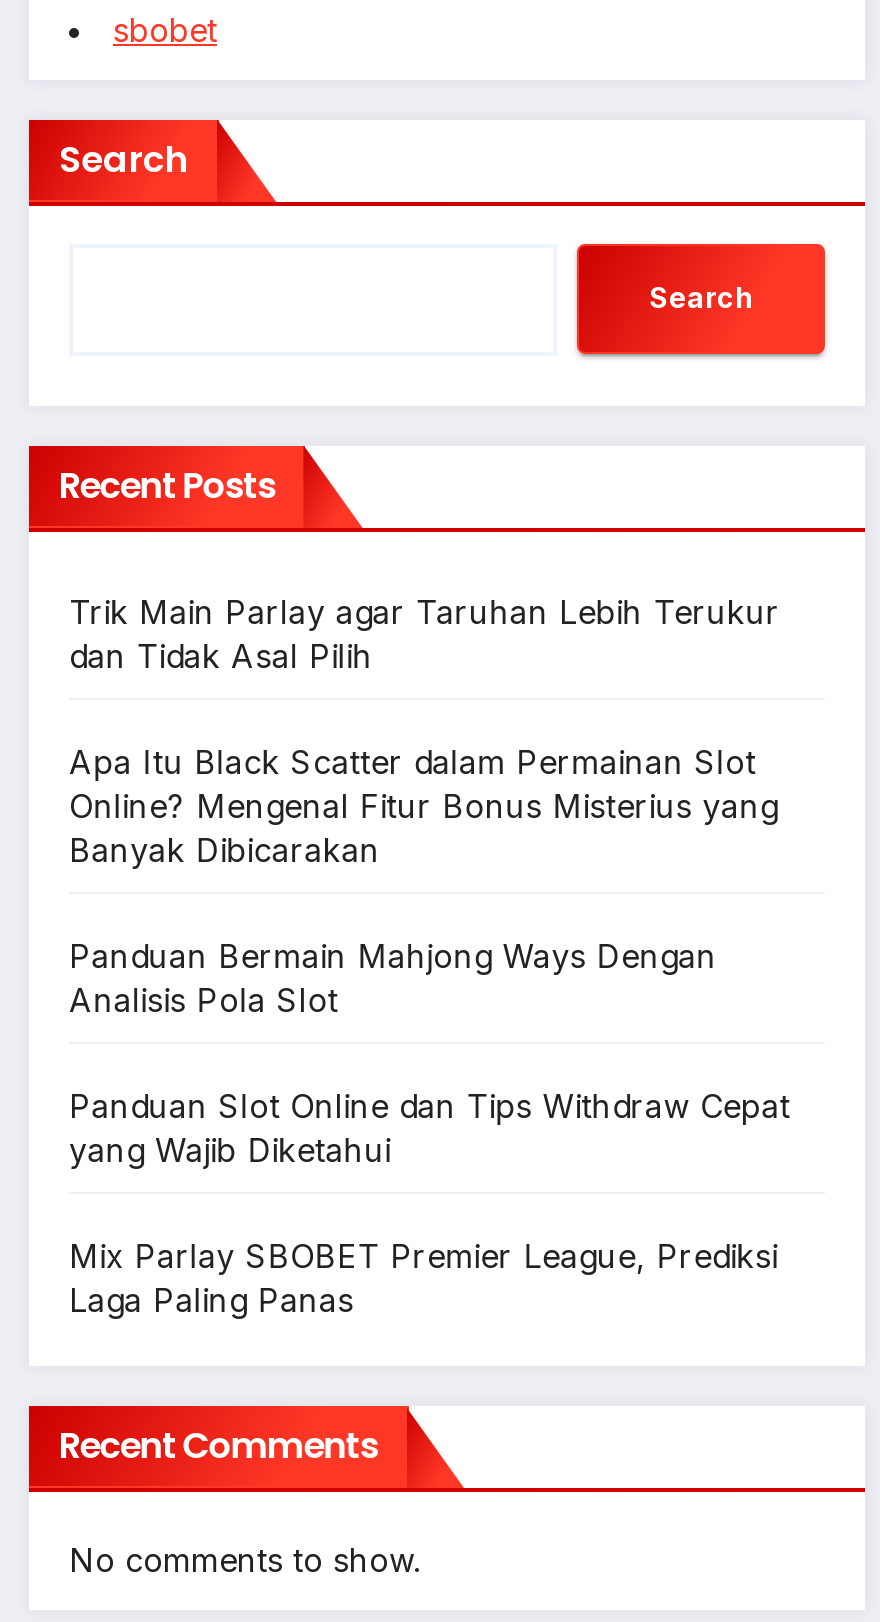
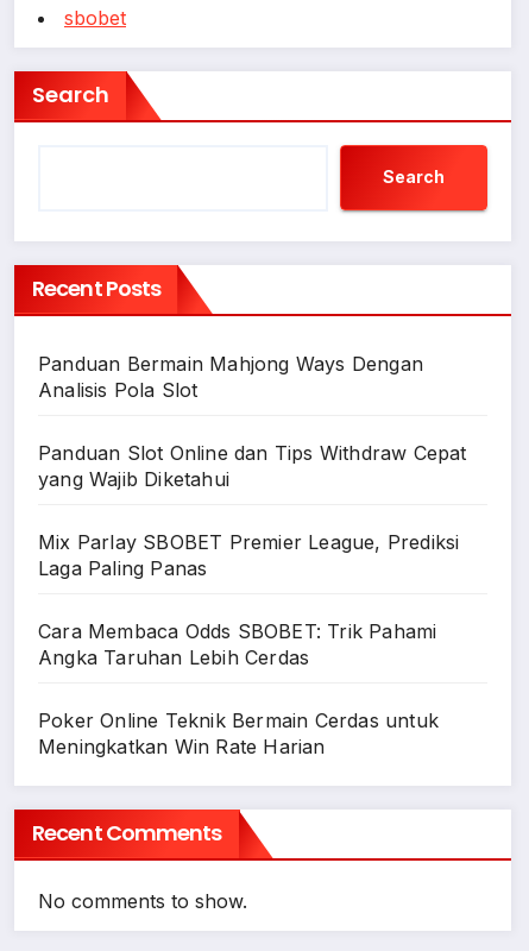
- Trik Main Parlay agar Taruhan Lebih Terukur
- dan Tidak Asal Pilih
- Apa Itu Black Scatter dalam Permainan Slot
- Online? Mengenal Fitur Bonus Misterius yang
- Banyak Dibicarakan

moved up: Panduan Bermain Mahjong Ways Dengan | Analisis Pola Slot | Panduan Slot Online dan Tips Withdraw Cepat | yang Wajib Diketahui | Mix Parlay SBOBET Premier League, Prediksi | Laga Paling Panas

+ Cara Membaca Odds SBOBET: Trik Pahami
+ Angka Taruhan Lebih Cerdas
+ Poker Online Teknik Bermain Cerdas untuk
+ Meningkatkan Win Rate Harian
